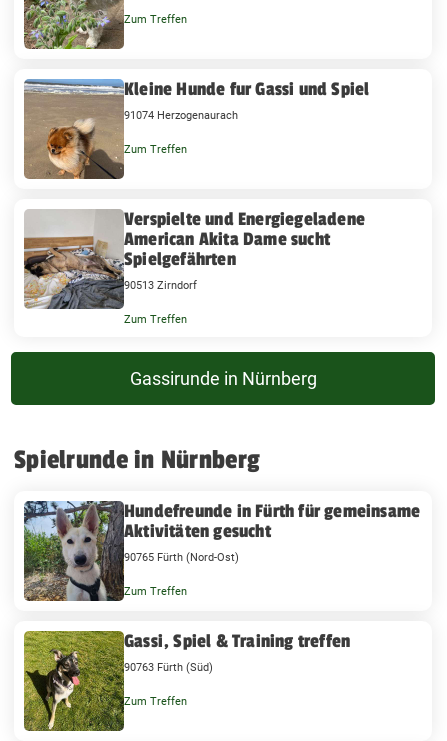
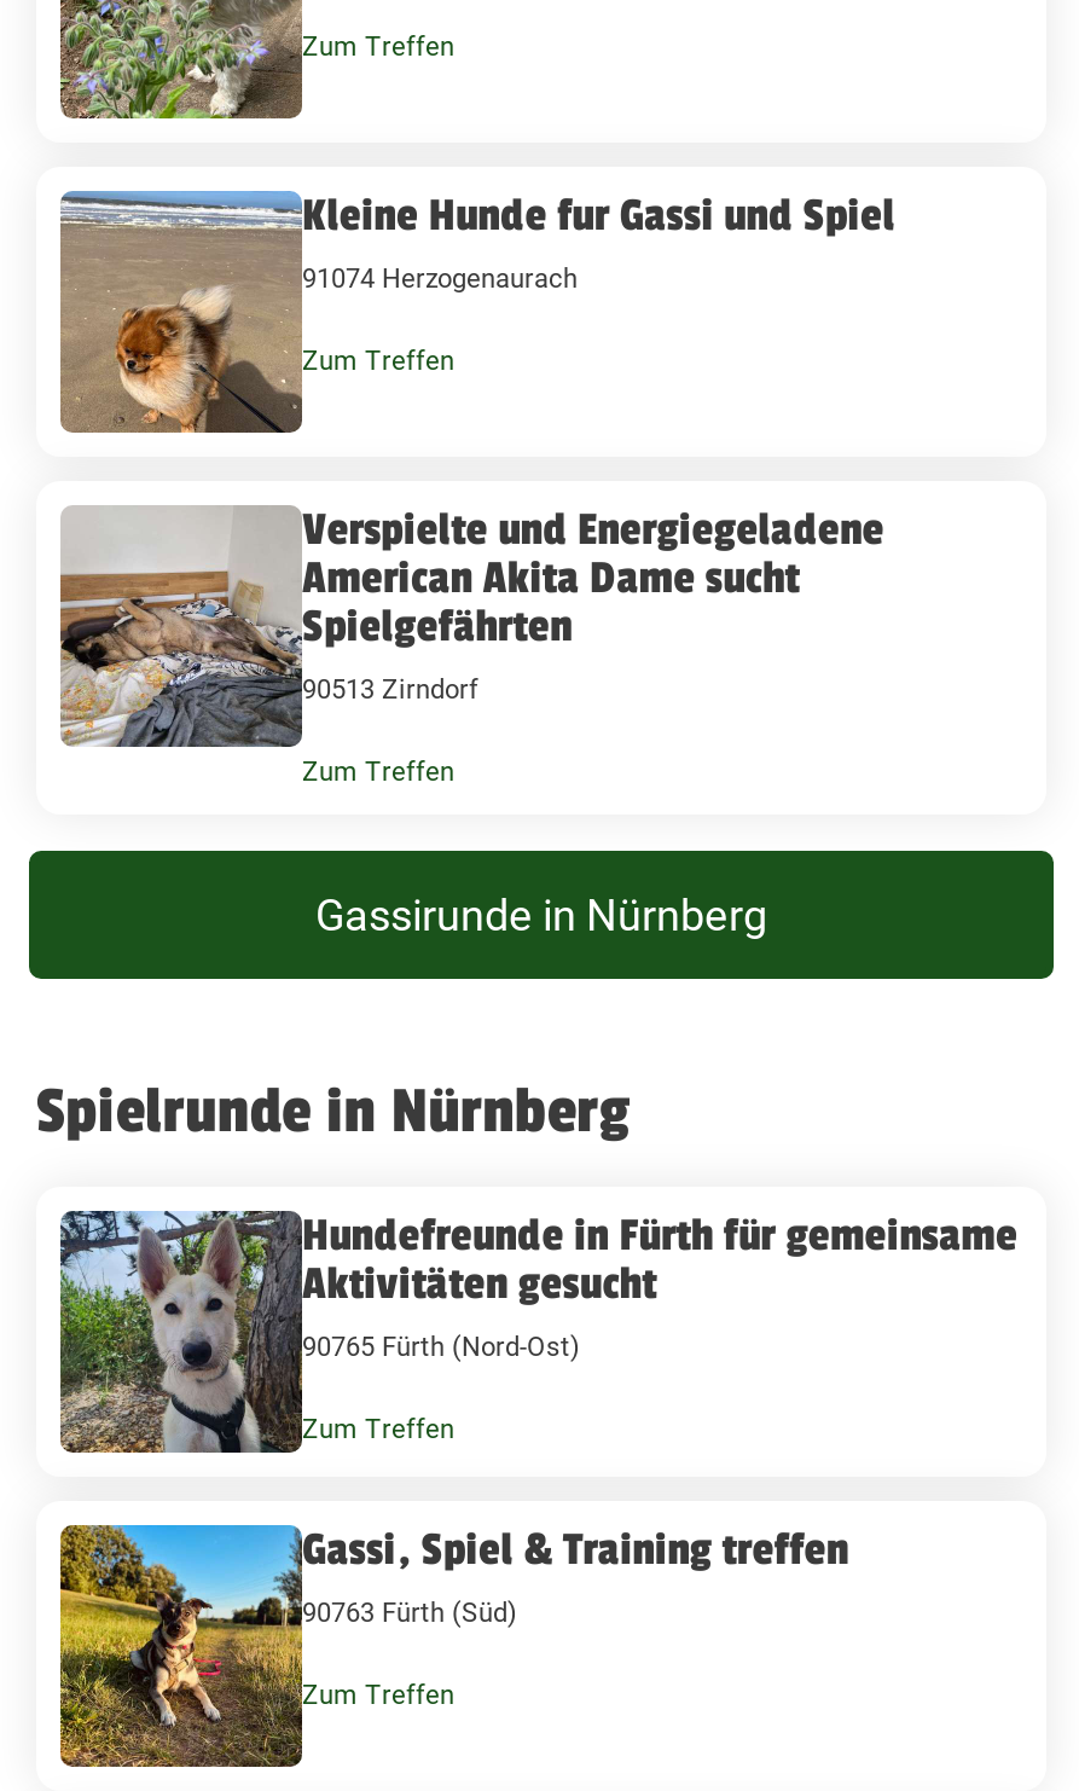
- [image]
+ [image]
